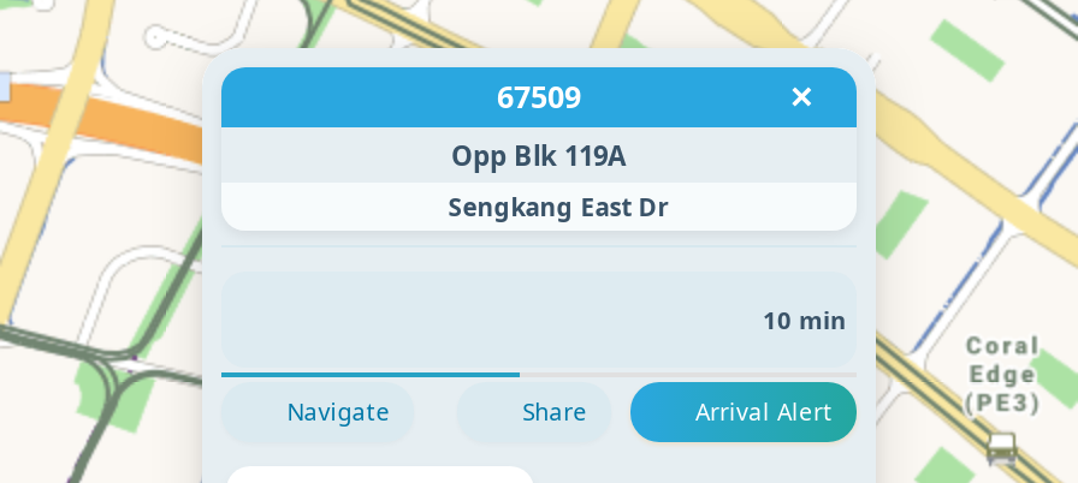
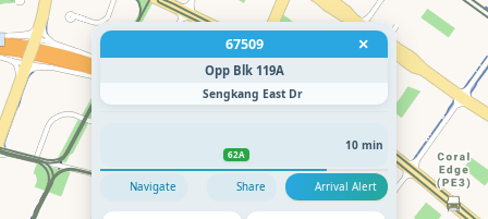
+ 62A
